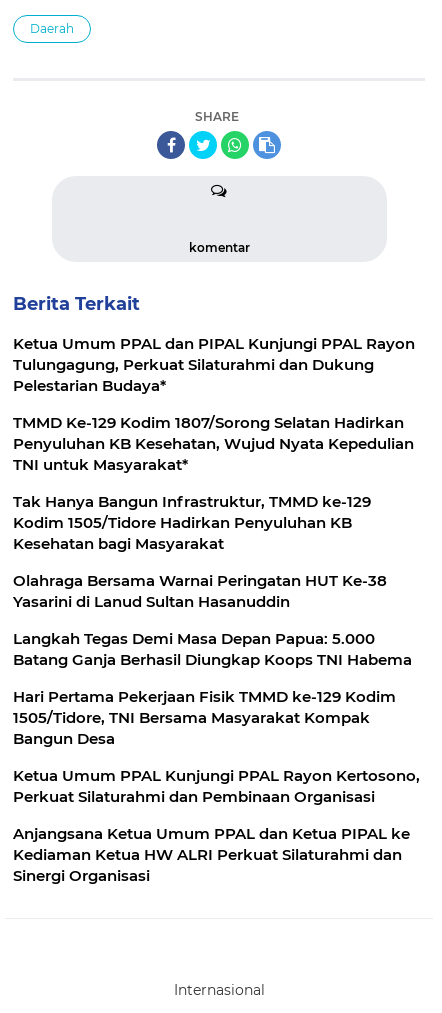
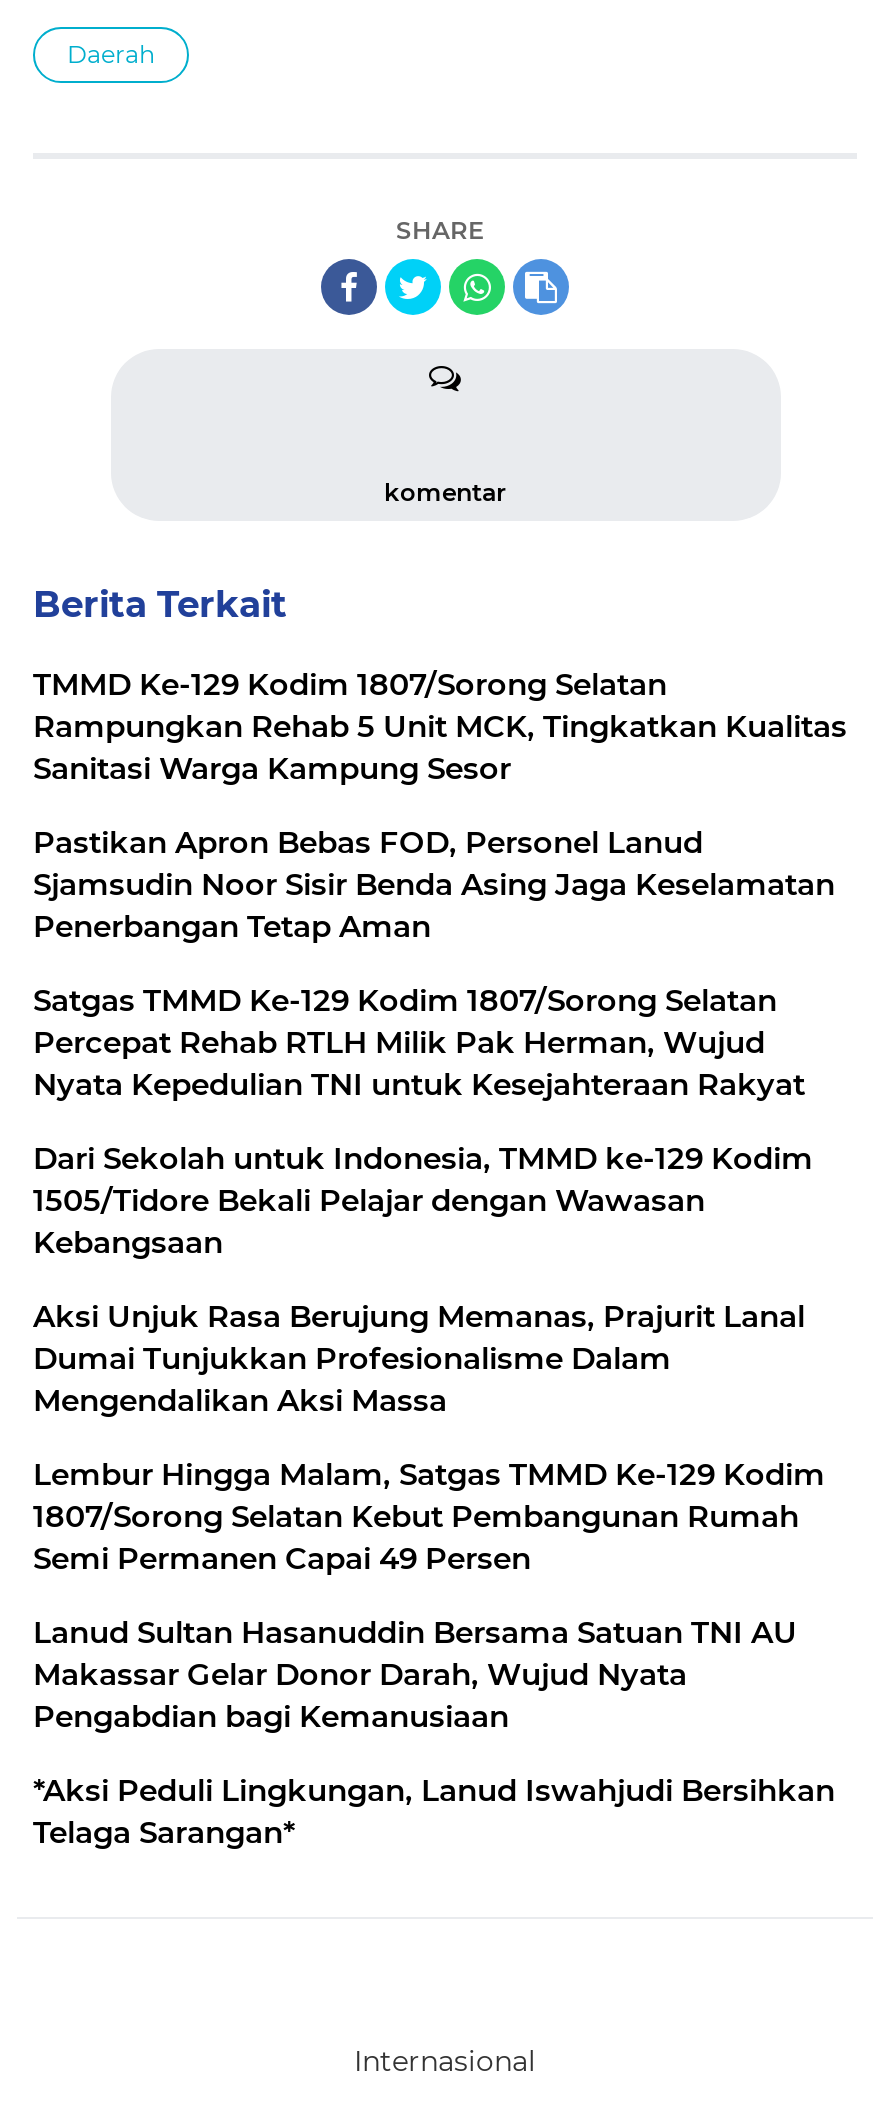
- Ketua Umum PPAL dan PIPAL Kunjungi PPAL Rayon
- Tulungagung, Perkuat Silaturahmi dan Dukung
- Pelestarian Budaya*
+ TMMD Ke-129 Kodim 1807/Sorong Selatan
+ Rampungkan Rehab 5 Unit MCK, Tingkatkan Kualitas
+ Sanitasi Warga Kampung Sesor

- TMMD Ke-129 Kodim 1807/Sorong Selatan Hadirkan
- Penyuluhan KB Kesehatan, Wujud Nyata Kepedulian
- TNI untuk Masyarakat*
+ Pastikan Apron Bebas FOD, Personel Lanud
+ Sjamsudin Noor Sisir Benda Asing Jaga Keselamatan
+ Penerbangan Tetap Aman

- Tak Hanya Bangun Infrastruktur, TMMD ke-129
- Kodim 1505/Tidore Hadirkan Penyuluhan KB
- Kesehatan bagi Masyarakat
+ Satgas TMMD Ke-129 Kodim 1807/Sorong Selatan
+ Percepat Rehab RTLH Milik Pak Herman, Wujud
+ Nyata Kepedulian TNI untuk Kesejahteraan Rakyat

- Olahraga Bersama Warnai Peringatan HUT Ke-38
- Yasarini di Lanud Sultan Hasanuddin
+ Dari Sekolah untuk Indonesia, TMMD ke-129 Kodim
+ 1505/Tidore Bekali Pelajar dengan Wawasan
+ Kebangsaan

- Langkah Tegas Demi Masa Depan Papua: 5.000
- Batang Ganja Berhasil Diungkap Koops TNI Habema
+ Aksi Unjuk Rasa Berujung Memanas, Prajurit Lanal
+ Dumai Tunjukkan Profesionalisme Dalam
+ Mengendalikan Aksi Massa

- Hari Pertama Pekerjaan Fisik TMMD ke-129 Kodim
- 1505/Tidore, TNI Bersama Masyarakat Kompak
- Bangun Desa
+ Lembur Hingga Malam, Satgas TMMD Ke-129 Kodim
+ 1807/Sorong Selatan Kebut Pembangunan Rumah
+ Semi Permanen Capai 49 Persen

- Ketua Umum PPAL Kunjungi PPAL Rayon Kertosono,
- Perkuat Silaturahmi dan Pembinaan Organisasi
+ Lanud Sultan Hasanuddin Bersama Satuan TNI AU
+ Makassar Gelar Donor Darah, Wujud Nyata
+ Pengabdian bagi Kemanusiaan

- Anjangsana Ketua Umum PPAL dan Ketua PIPAL ke
- Kediaman Ketua HW ALRI Perkuat Silaturahmi dan
- Sinergi Organisasi
+ *Aksi Peduli Lingkungan, Lanud Iswahjudi Bersihkan
+ Telaga Sarangan*
